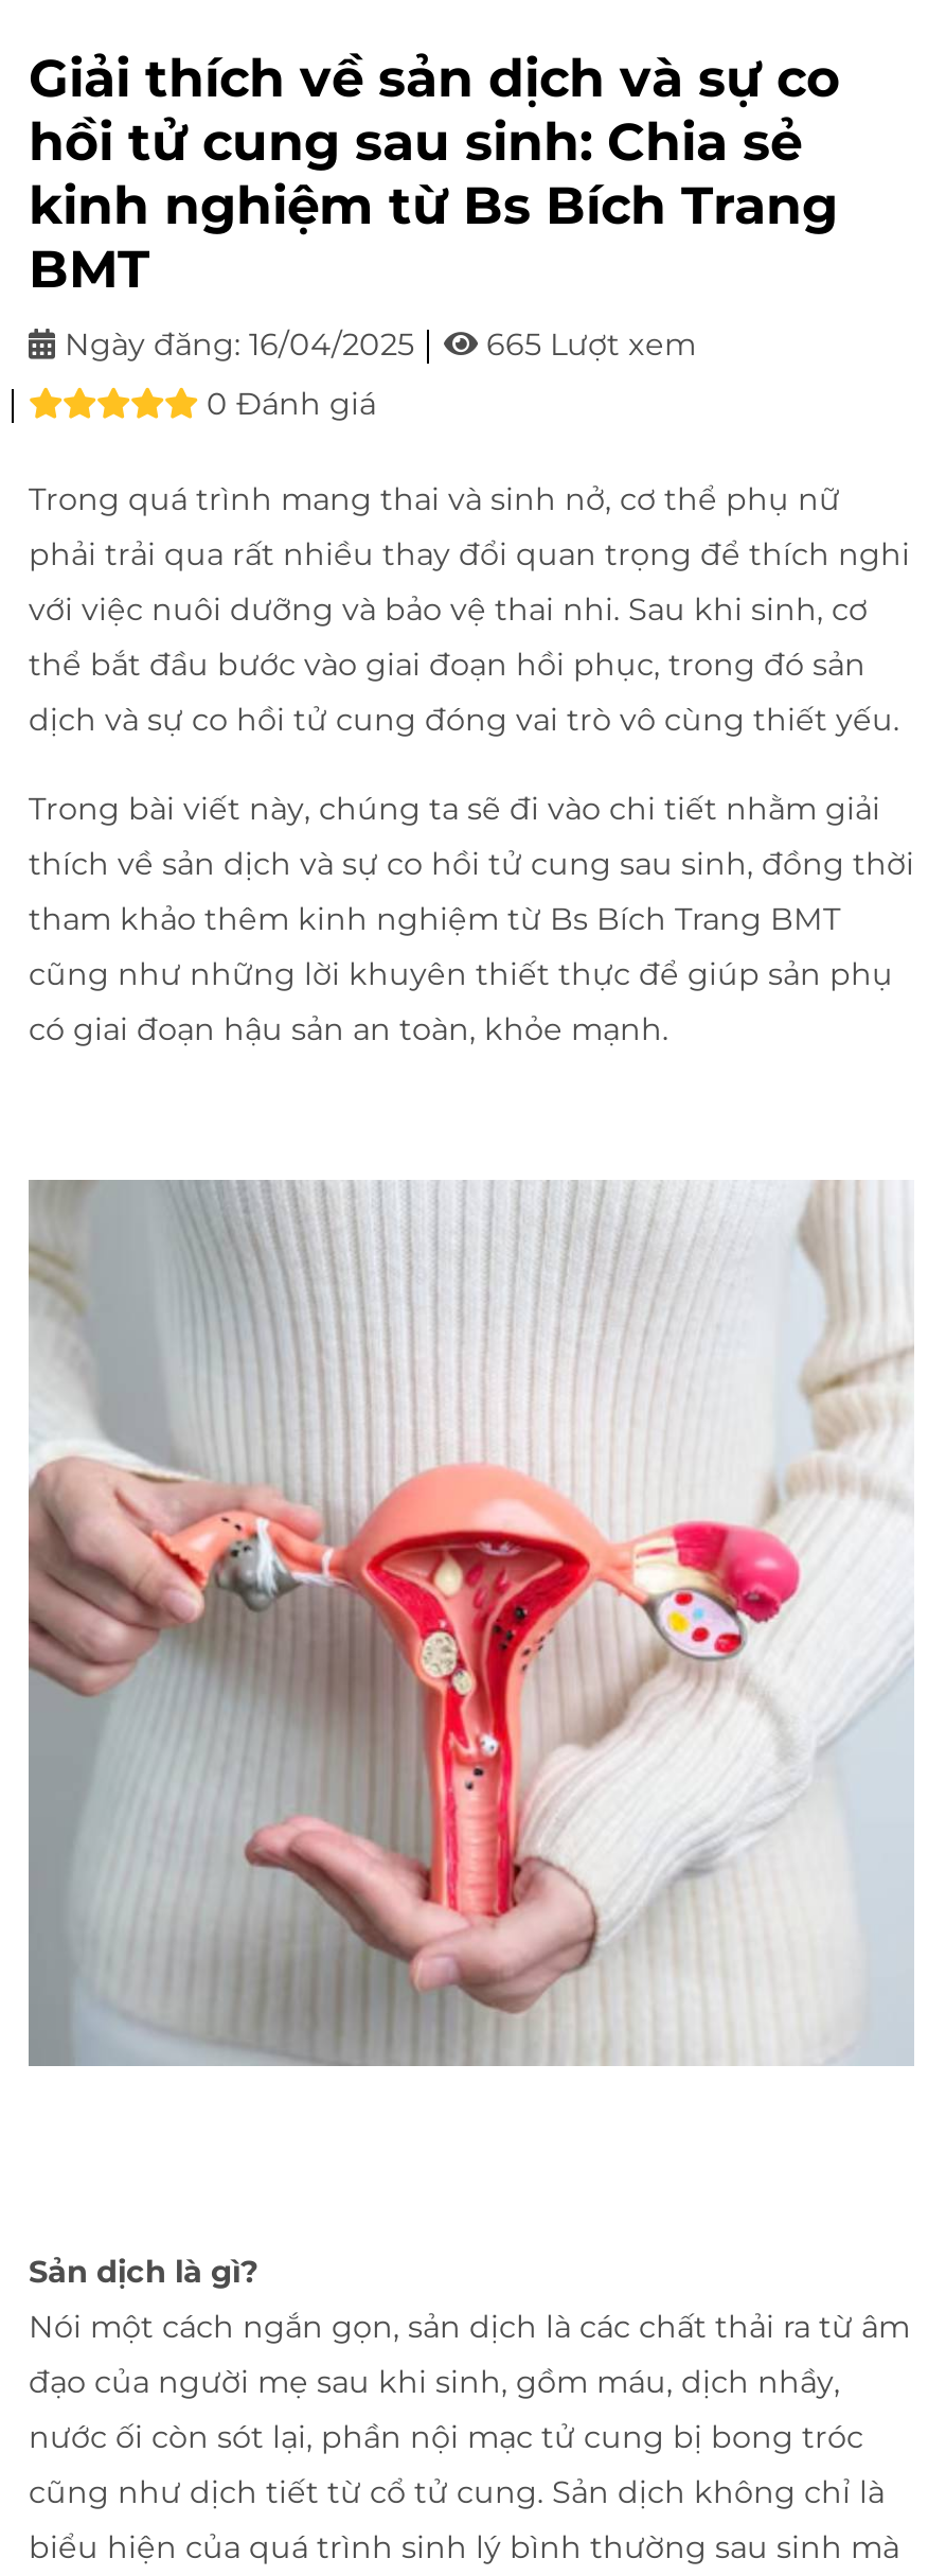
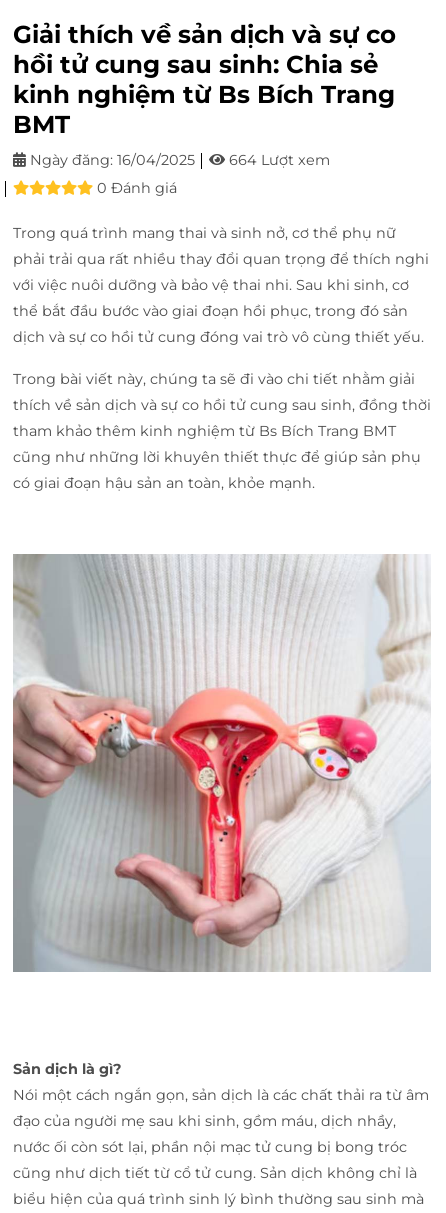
- Ngày đăng: 16/04/2025 665 Lượt xem
+ Ngày đăng: 16/04/2025 664 Lượt xem
